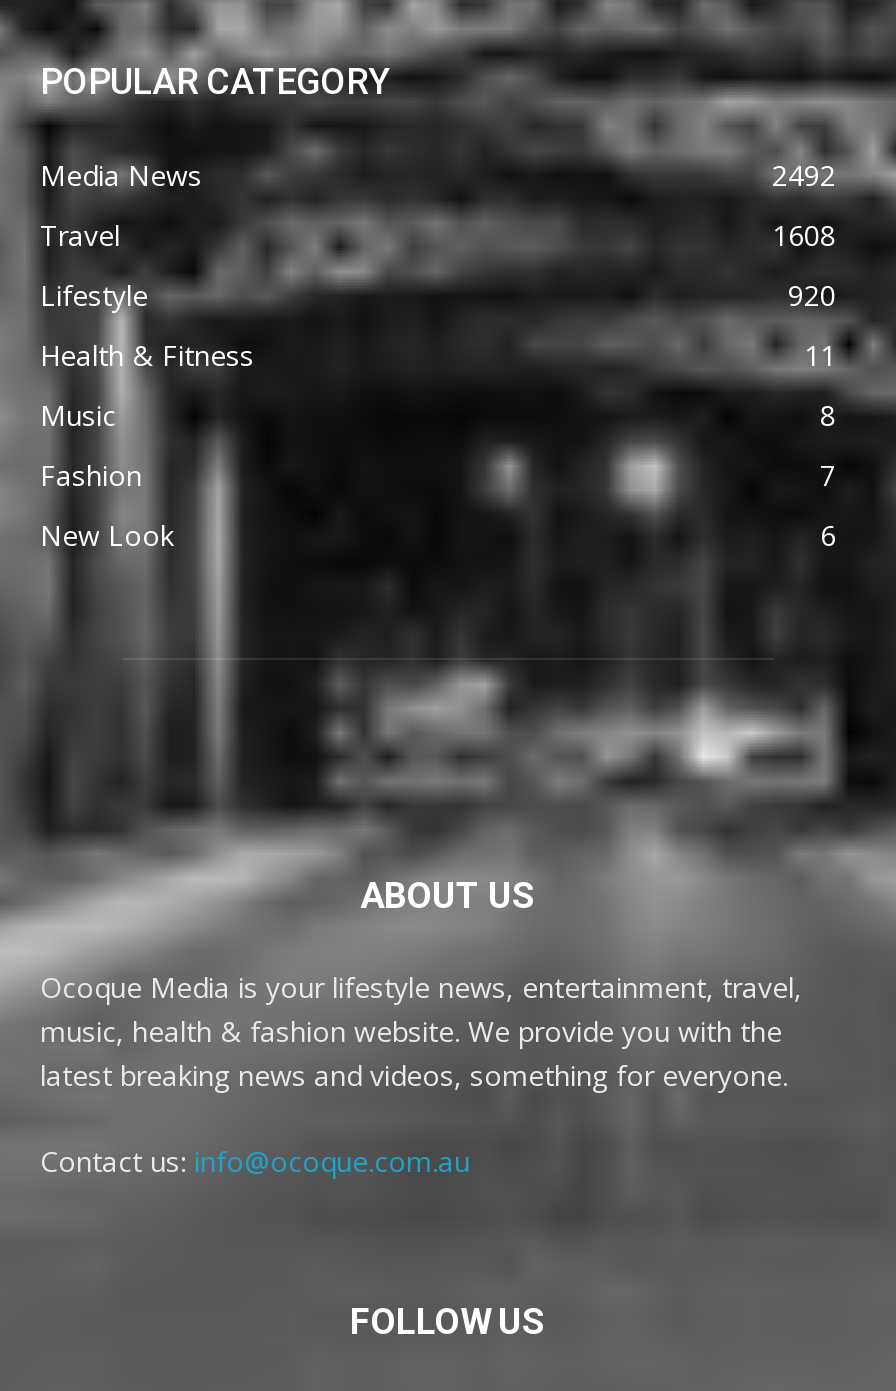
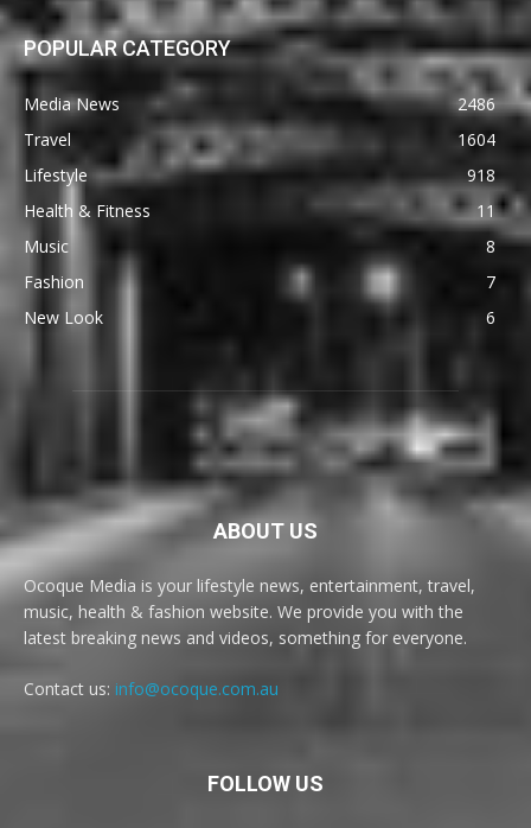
- 2492
+ 2486

- 1608
+ 1604

- 920
+ 918
